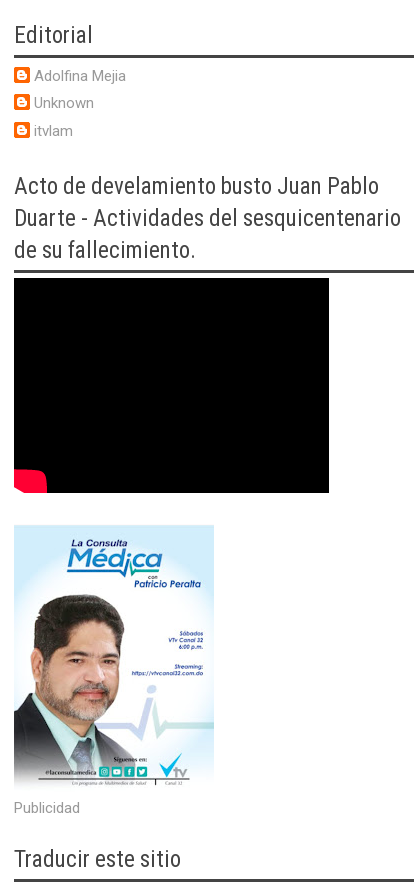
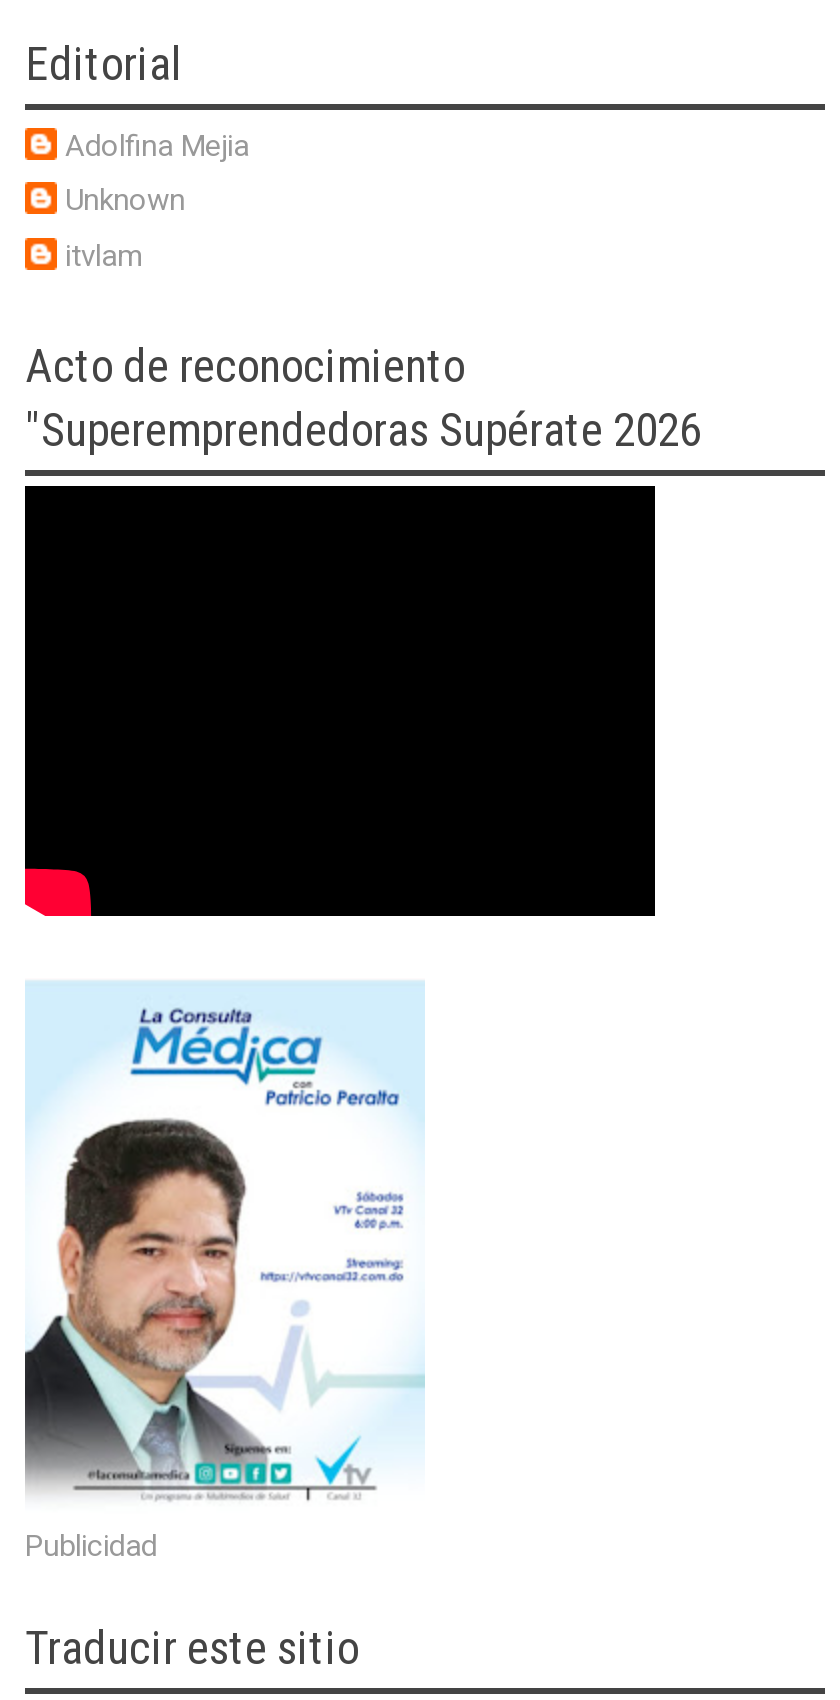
- Acto de develamiento busto Juan Pablo
- Duarte - Actividades del sesquicentenario
- de su fallecimiento.
+ Acto de reconocimiento
+ "Superemprendedoras Supérate 2026
